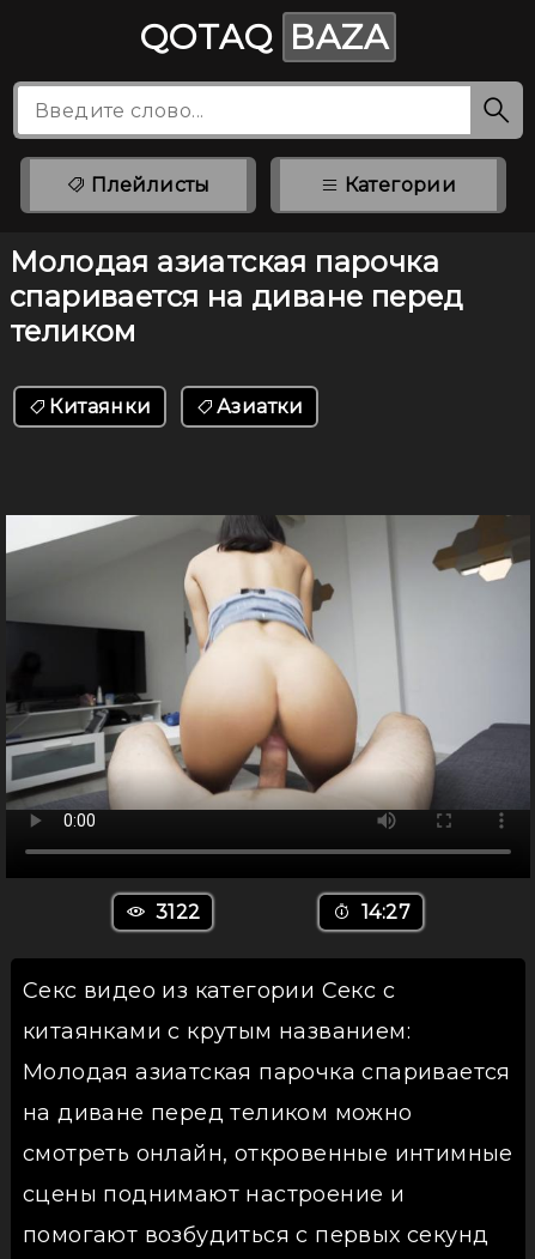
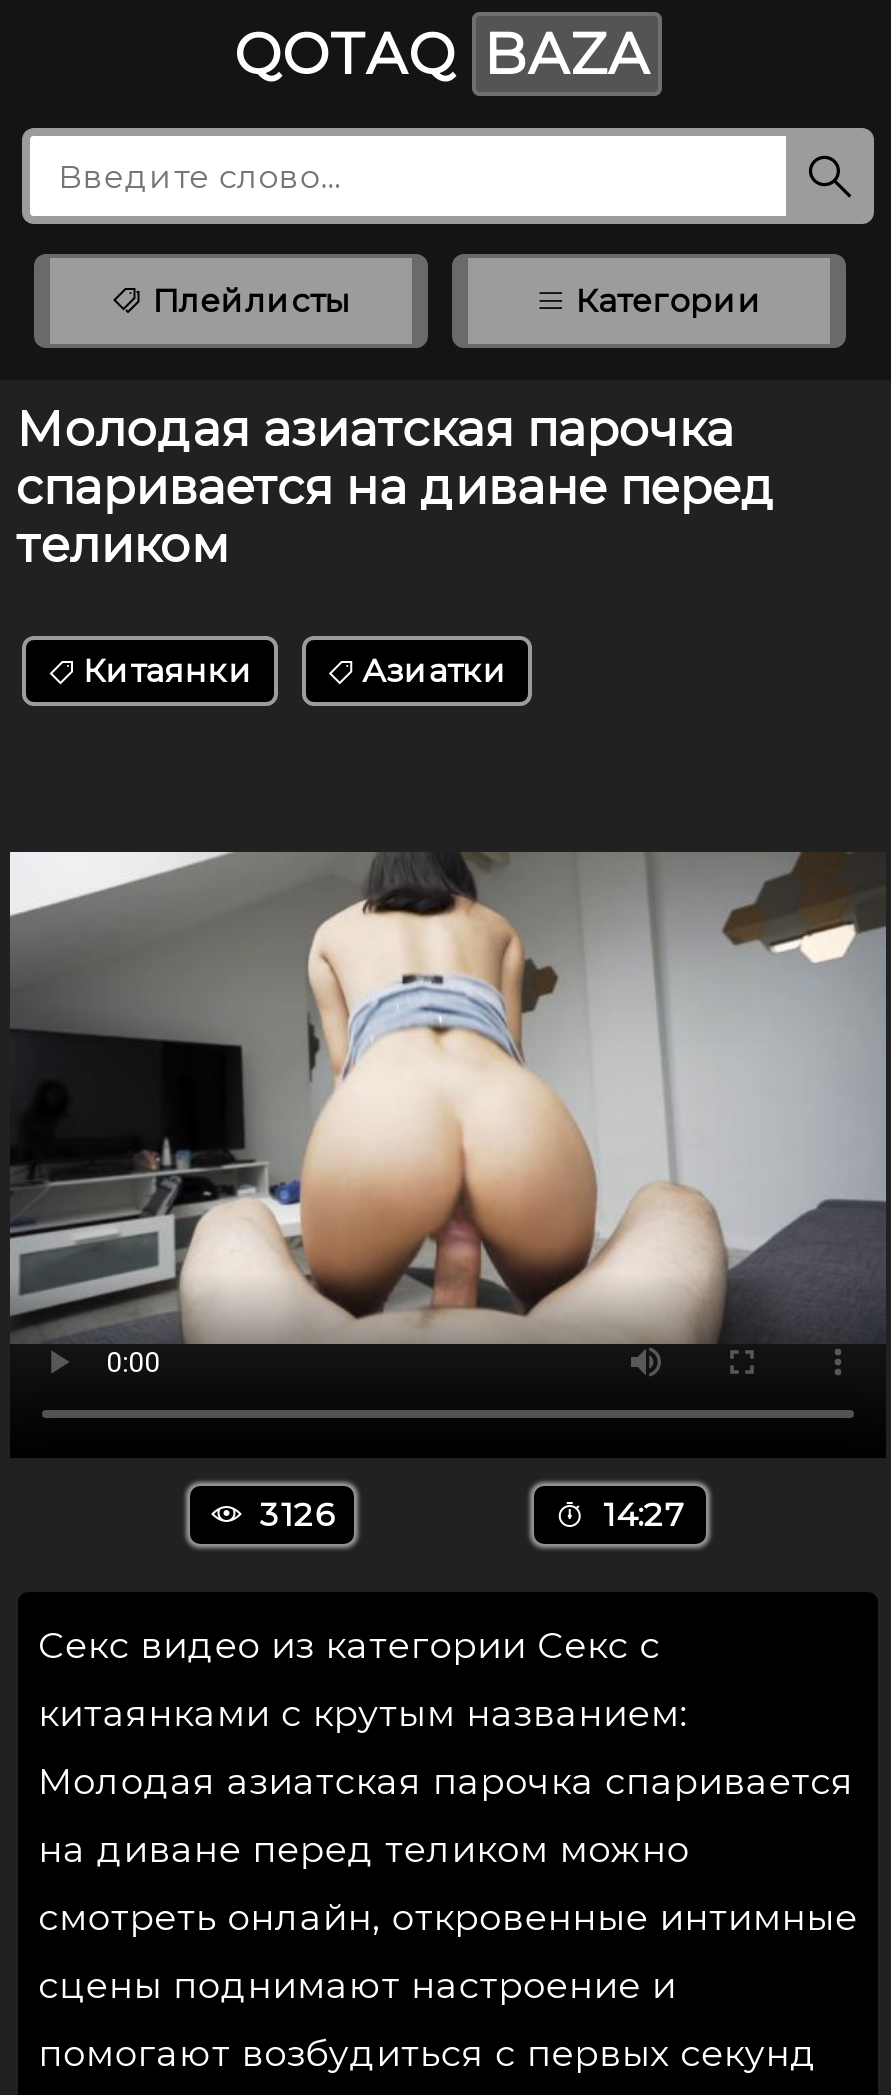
- 3122
+ 3126
